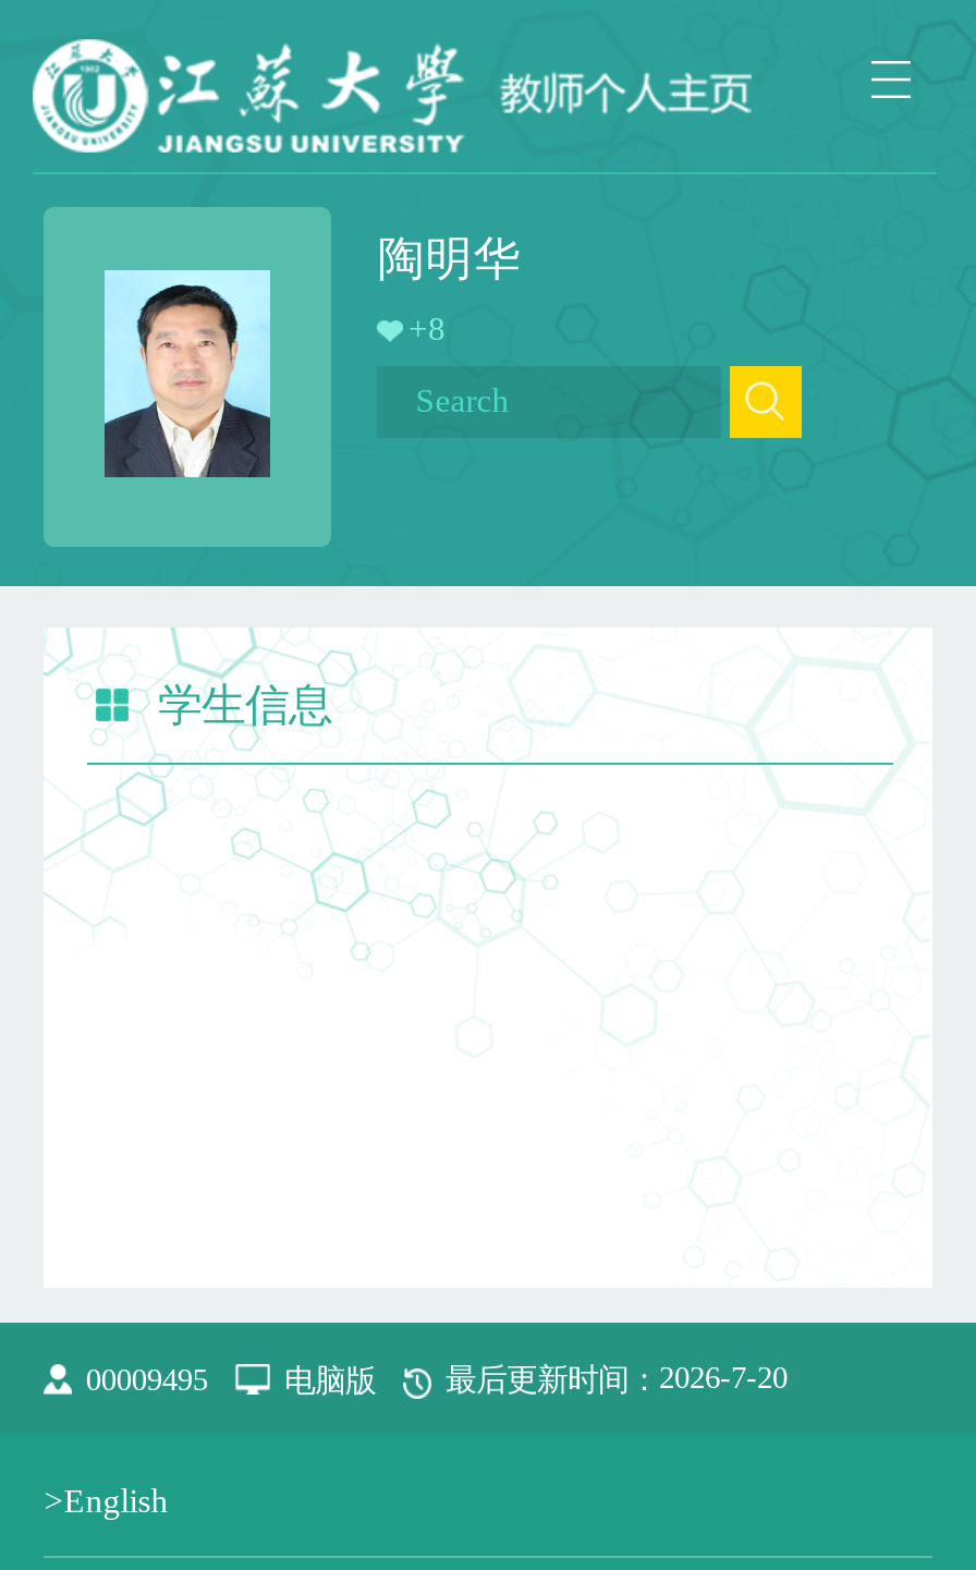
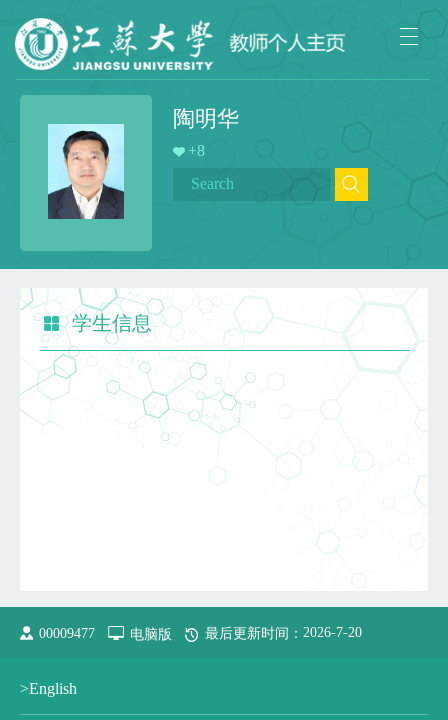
- 00009495
+ 00009477
